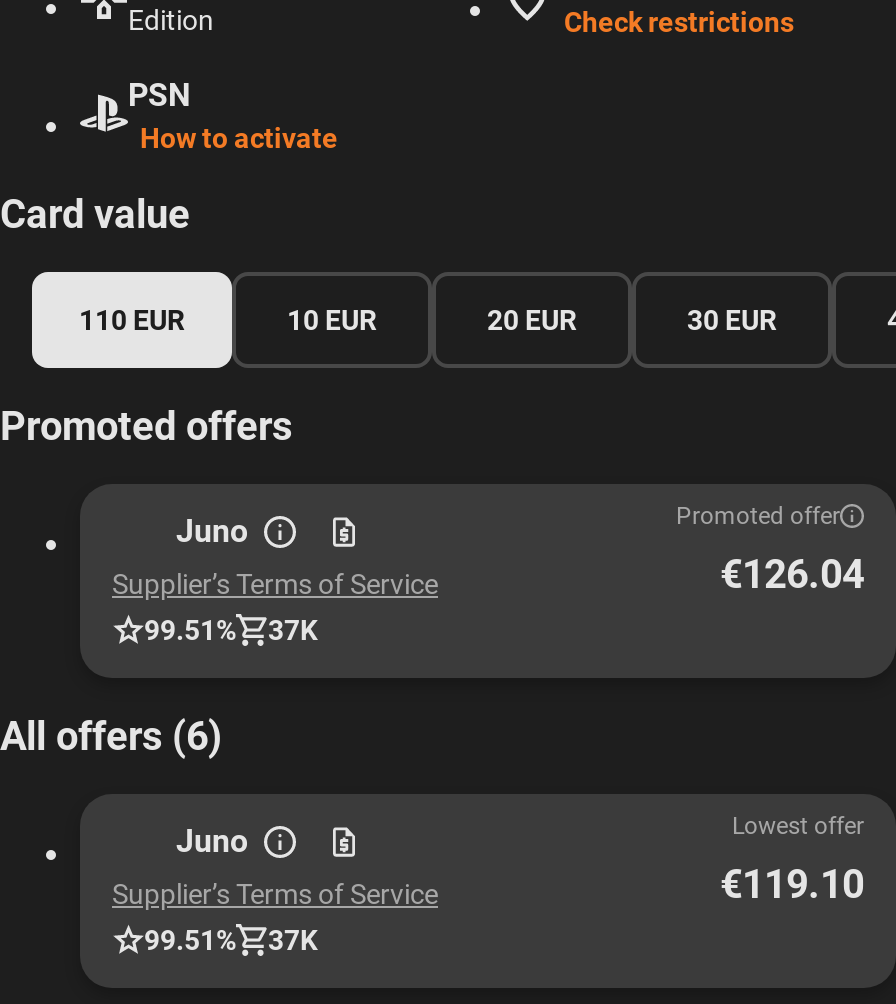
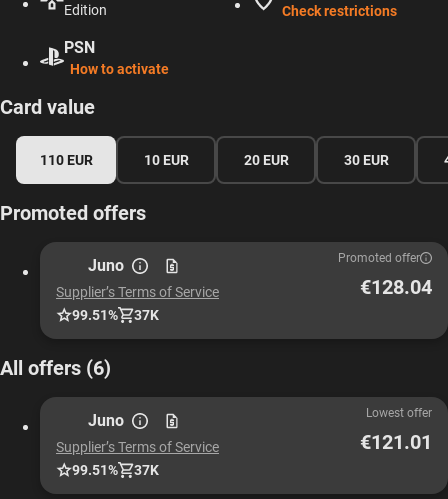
- €126.04
+ €128.04

- €119.10
+ €121.01
